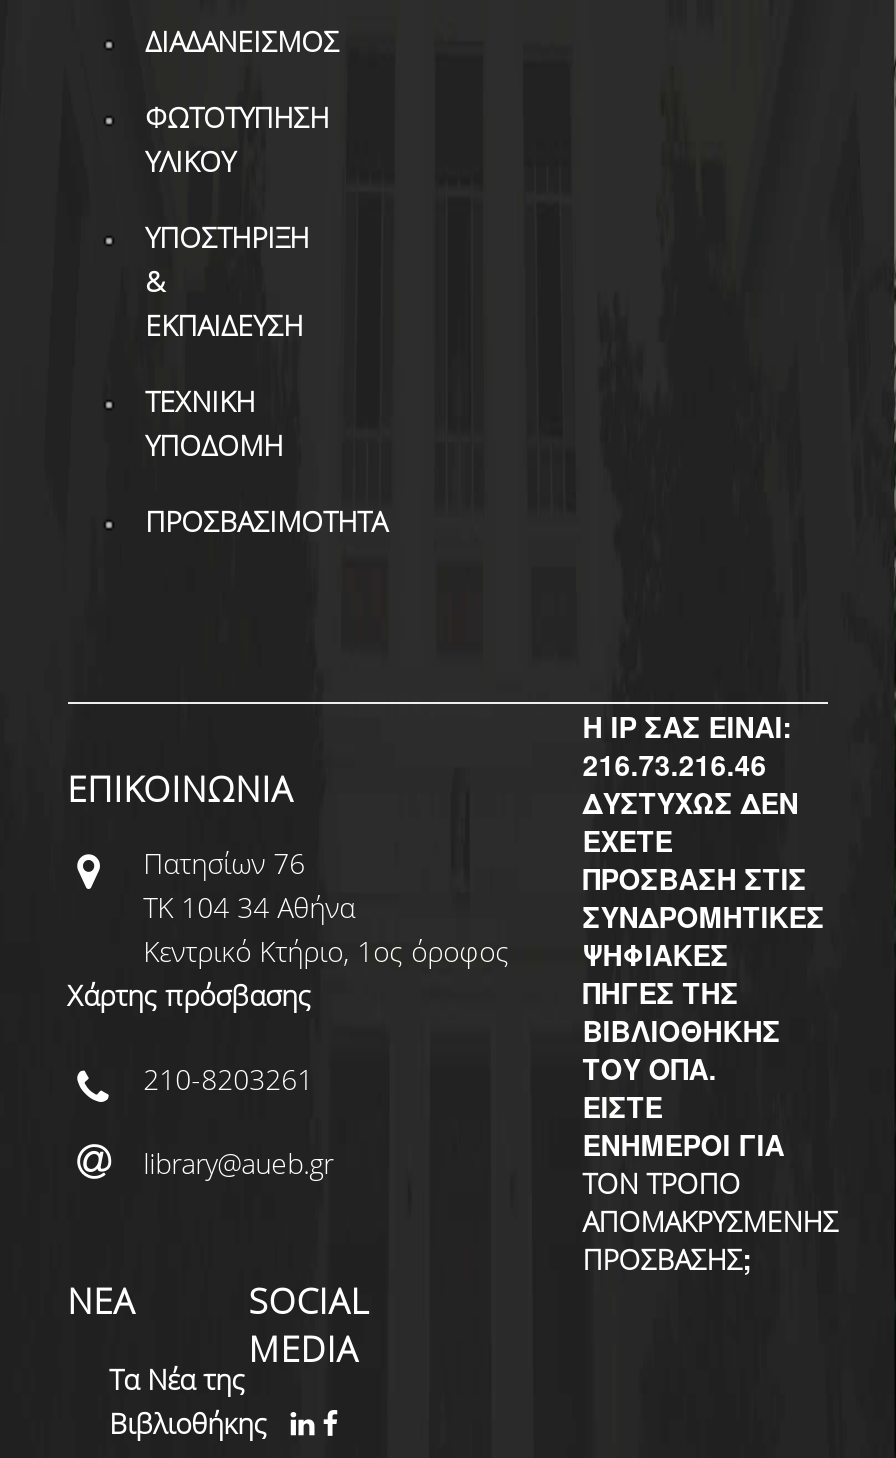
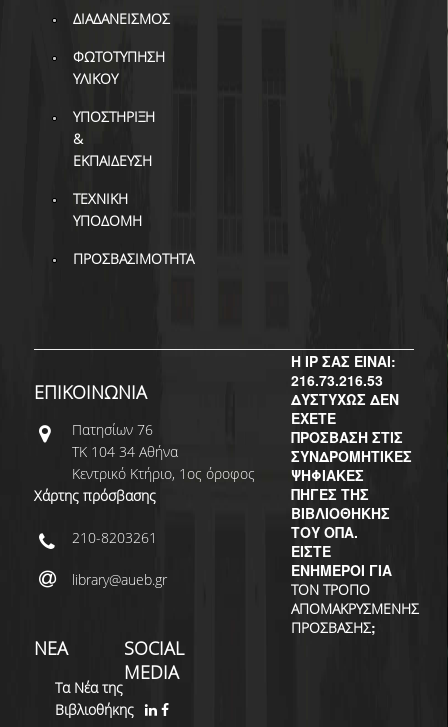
- 216.73.216.46
+ 216.73.216.53
